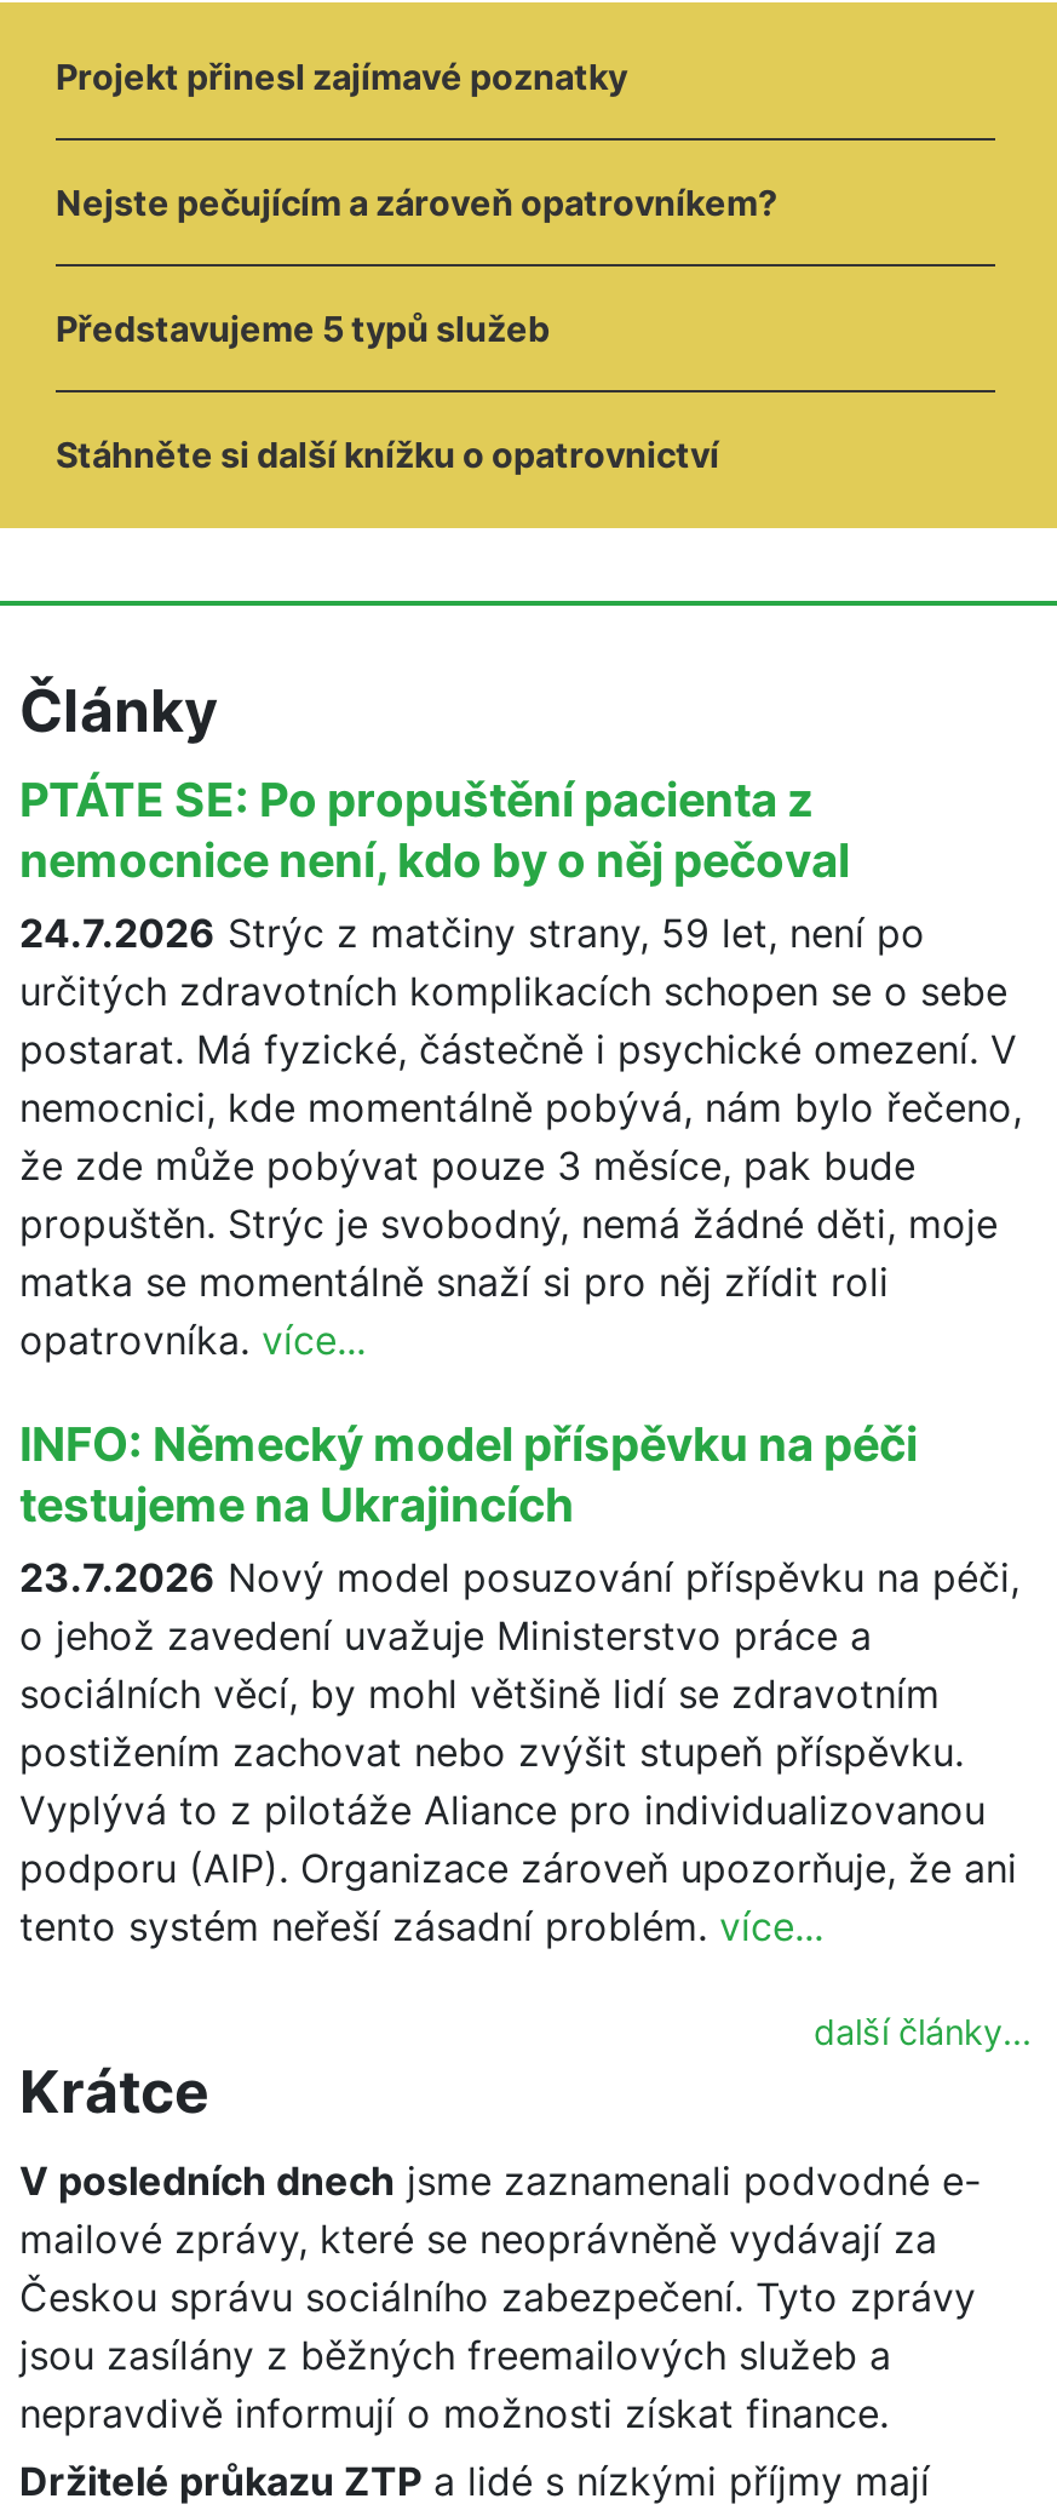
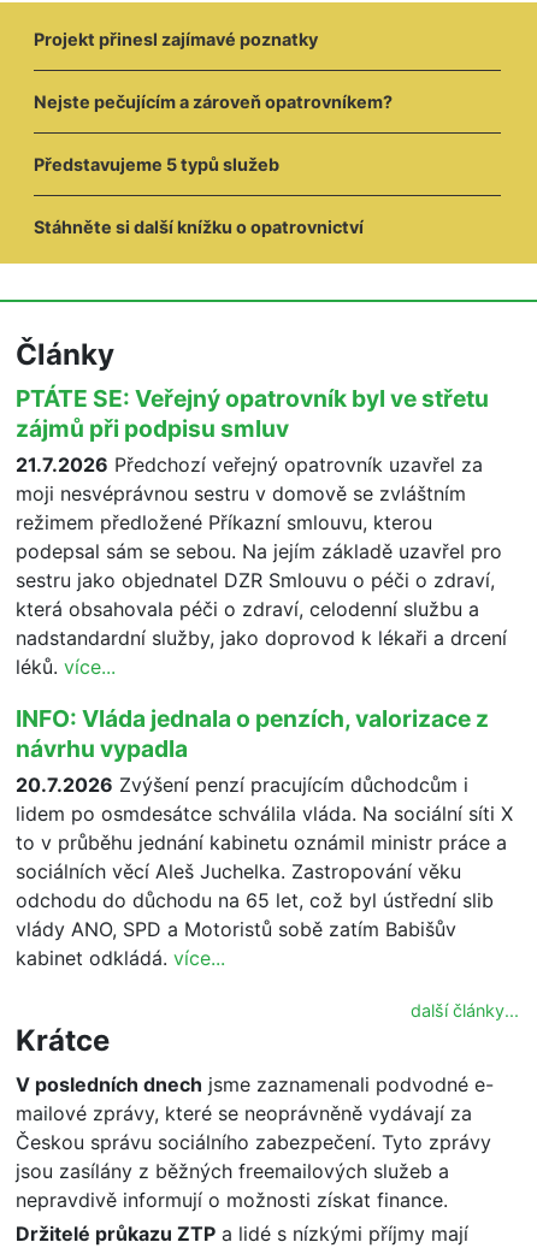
- PTÁTE SE: Po propuštění pacienta z
- nemocnice není, kdo by o něj pečoval
- 24.7.2026 Strýc z matčiny strany, 59 let, není po
- určitých zdravotních komplikacích schopen se o sebe
- postarat. Má fyzické, částečně i psychické omezení. V
- nemocnici, kde momentálně pobývá, nám bylo řečeno,
- že zde může pobývat pouze 3 měsíce, pak bude
- propuštěn. Strýc je svobodný, nemá žádné děti, moje
- matka se momentálně snaží si pro něj zřídit roli
- opatrovníka. více...
+ PTÁTE SE: Veřejný opatrovník byl ve střetu
+ zájmů při podpisu smluv
+ 21.7.2026 Předchozí veřejný opatrovník uzavřel za
+ moji nesvéprávnou sestru v domově se zvláštním
+ režimem předložené Příkazní smlouvu, kterou
+ podepsal sám se sebou. Na jejím základě uzavřel pro
+ sestru jako objednatel DZR Smlouvu o péči o zdraví,
+ která obsahovala péči o zdraví, celodenní službu a
+ nadstandardní služby, jako doprovod k lékaři a drcení
+ léků. více...

- INFO: Německý model příspěvku na péči
- testujeme na Ukrajincích
- 23.7.2026 Nový model posuzování příspěvku na péči,
- o jehož zavedení uvažuje Ministerstvo práce a
- sociálních věcí, by mohl většině lidí se zdravotním
- postižením zachovat nebo zvýšit stupeň příspěvku.
- Vyplývá to z pilotáže Aliance pro individualizovanou
- podporu (AIP). Organizace zároveň upozorňuje, že ani
- tento systém neřeší zásadní problém. více...
+ INFO: Vláda jednala o penzích, valorizace z
+ návrhu vypadla
+ 20.7.2026 Zvýšení penzí pracujícím důchodcům i
+ lidem po osmdesátce schválila vláda. Na sociální síti X
+ to v průběhu jednání kabinetu oznámil ministr práce a
+ sociálních věcí Aleš Juchelka. Zastropování věku
+ odchodu do důchodu na 65 let, což byl ústřední slib
+ vlády ANO, SPD a Motoristů sobě zatím Babišův
+ kabinet odkládá. více...
